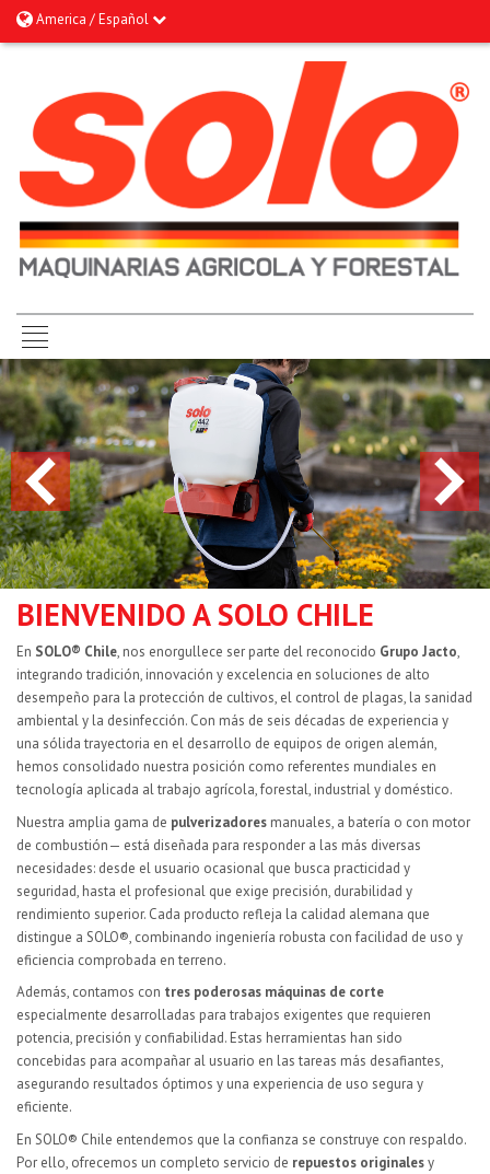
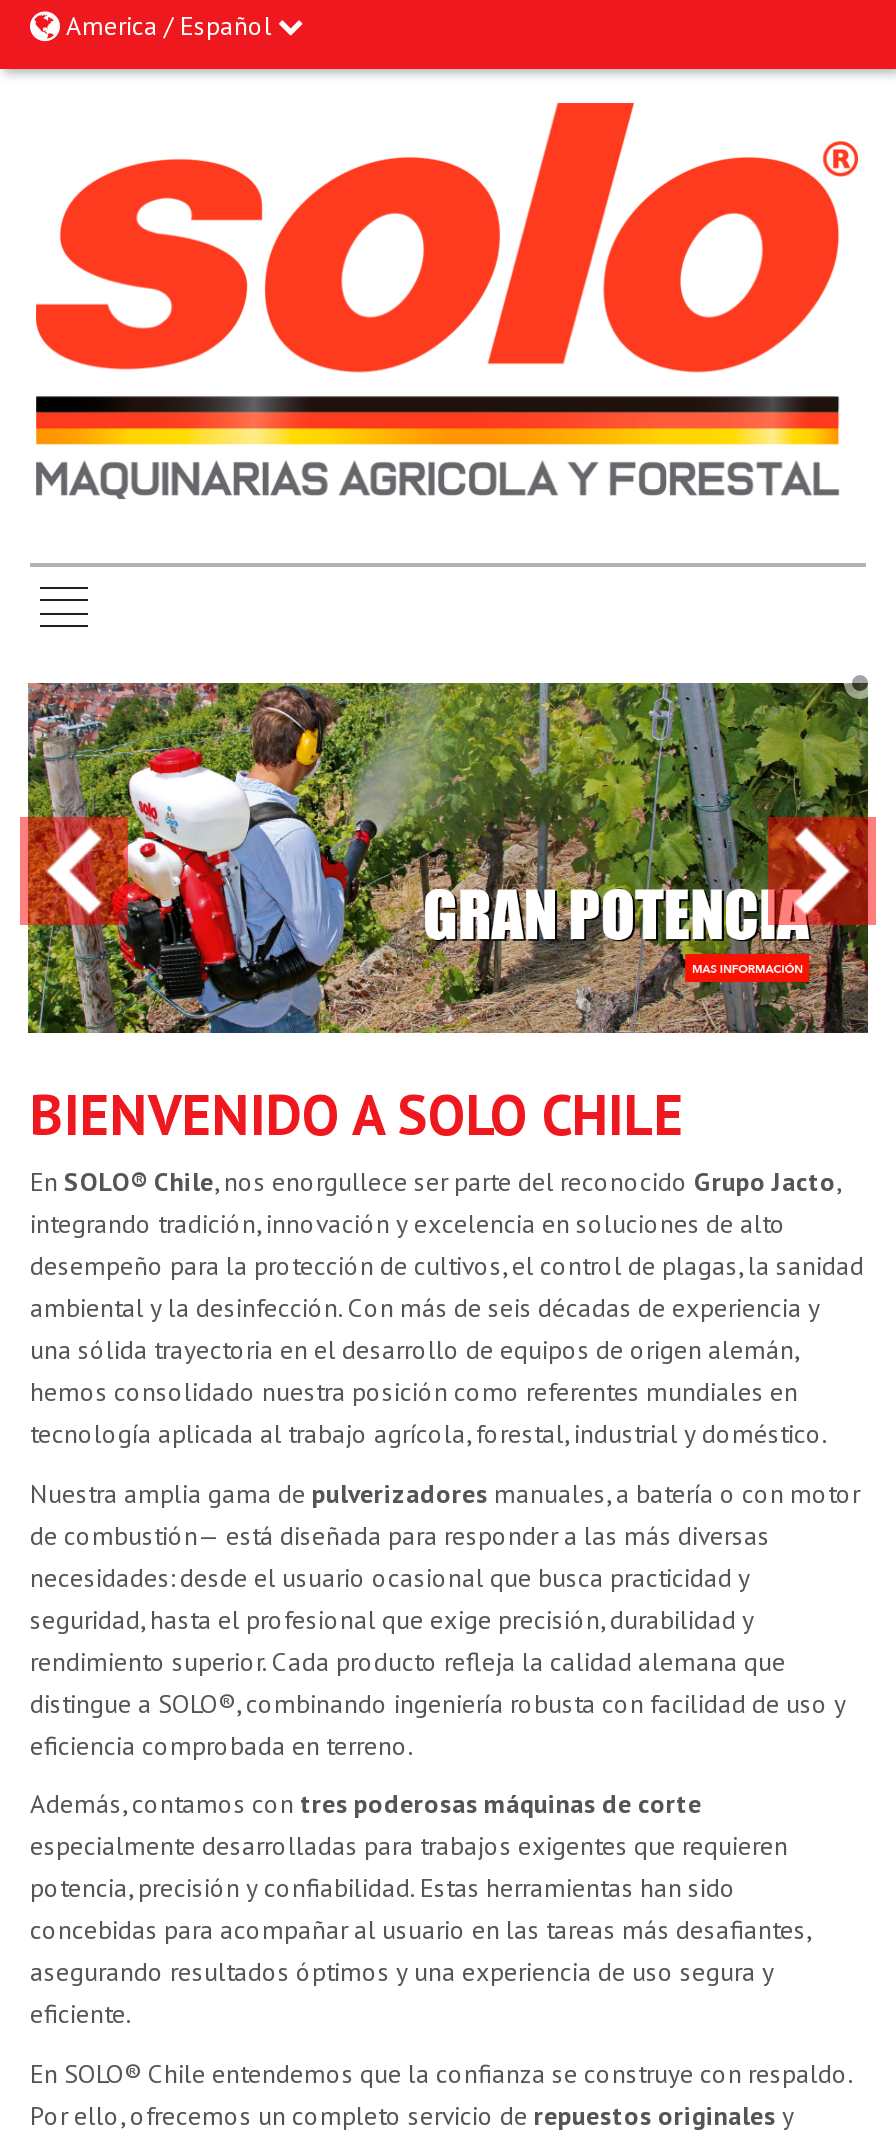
- [image]
+ [image]
